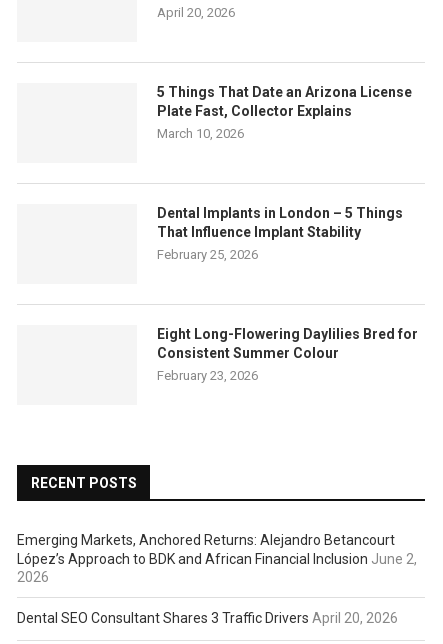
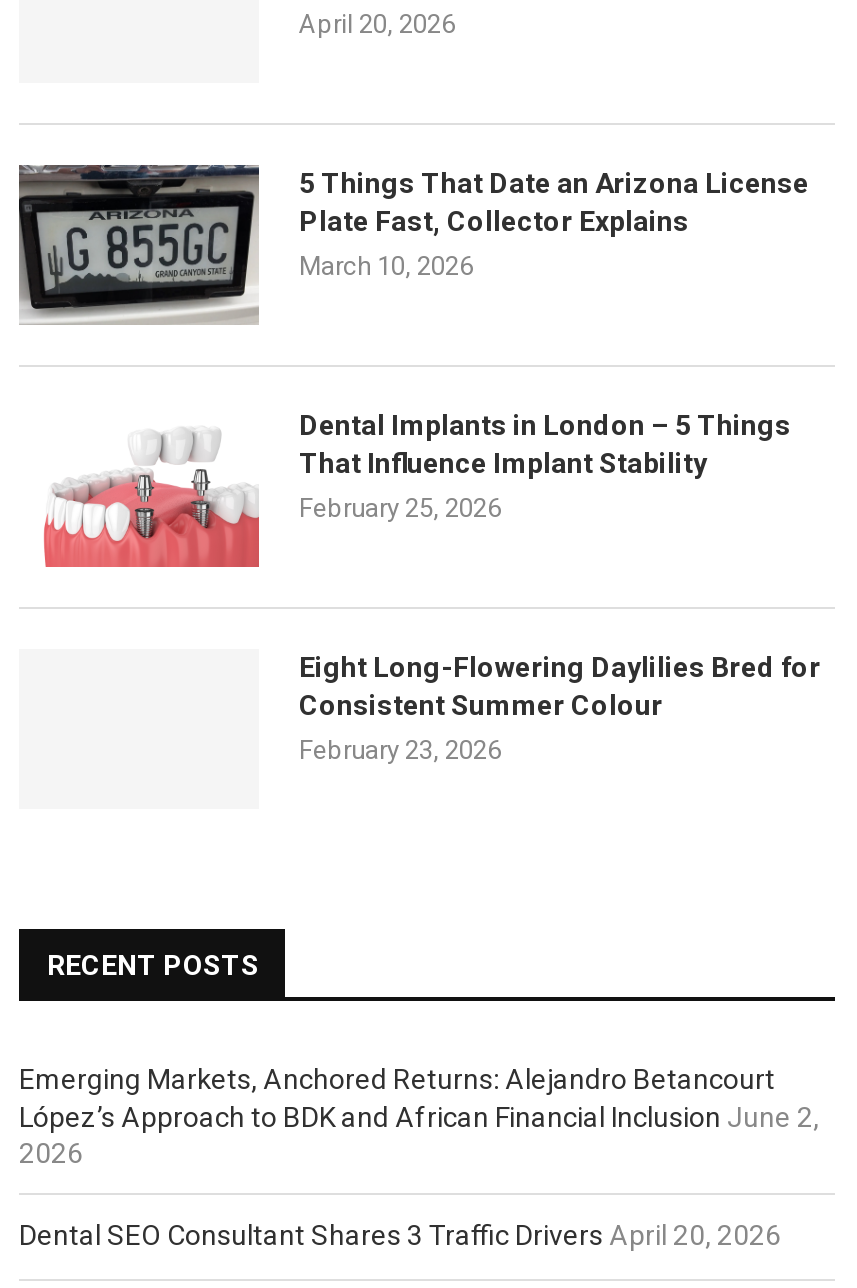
+ [image]

+ [image]
